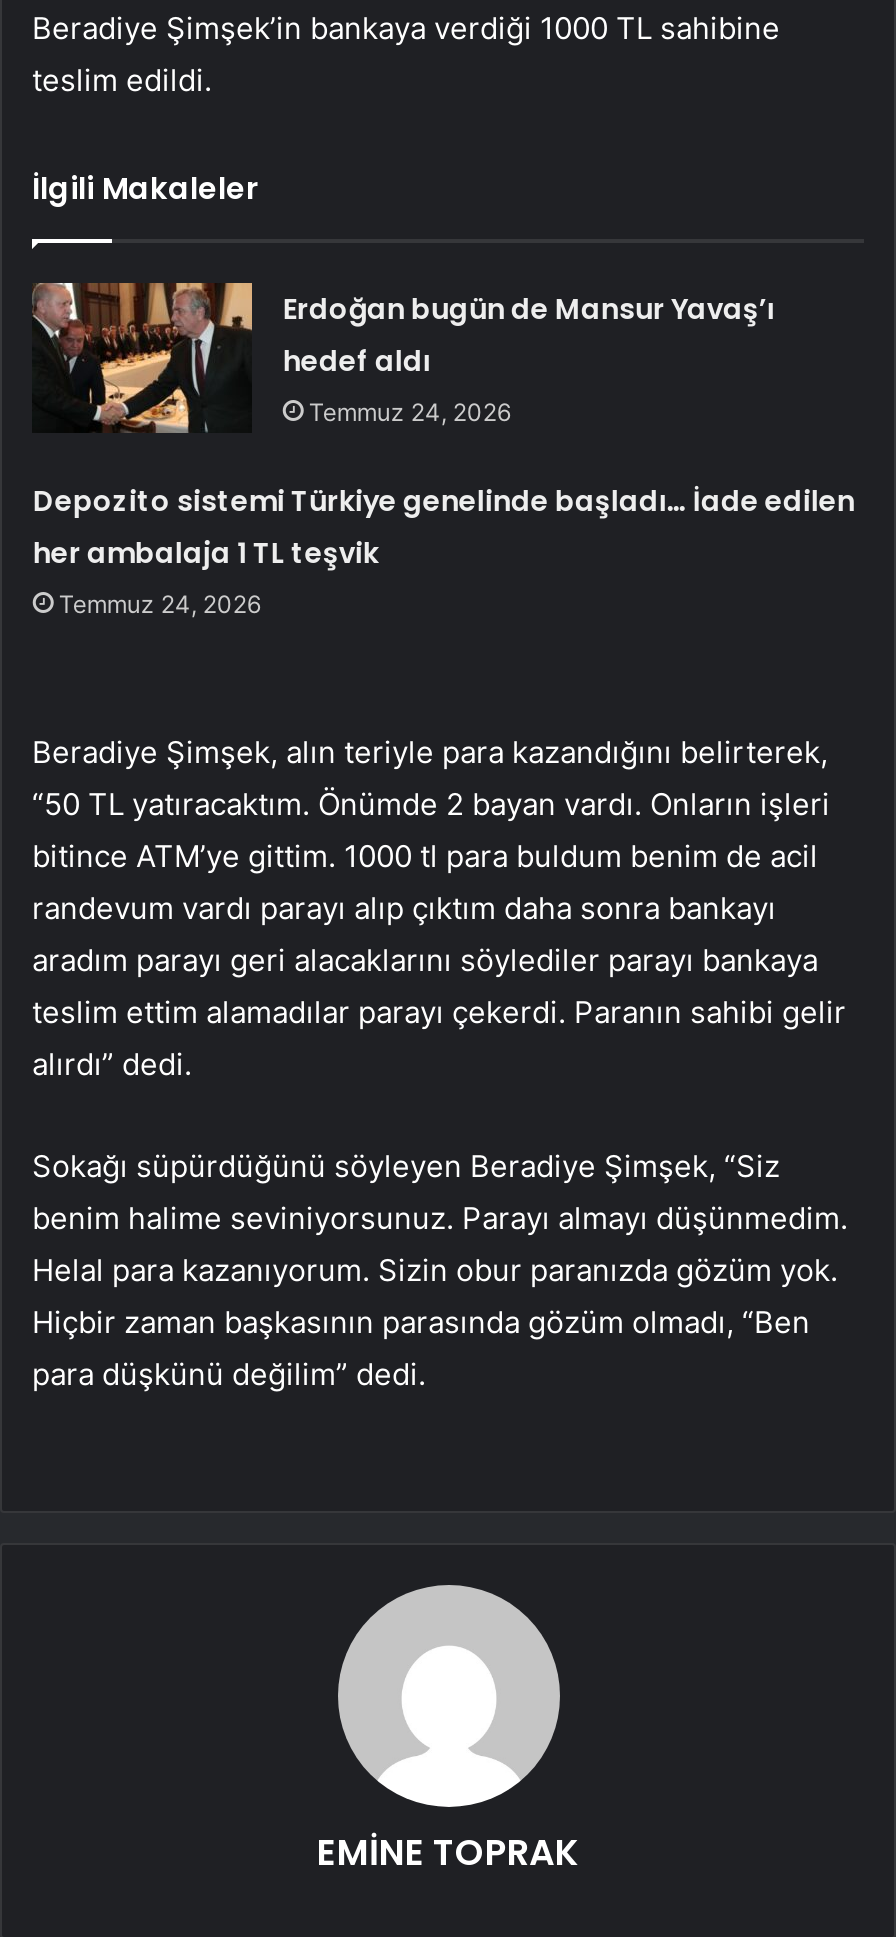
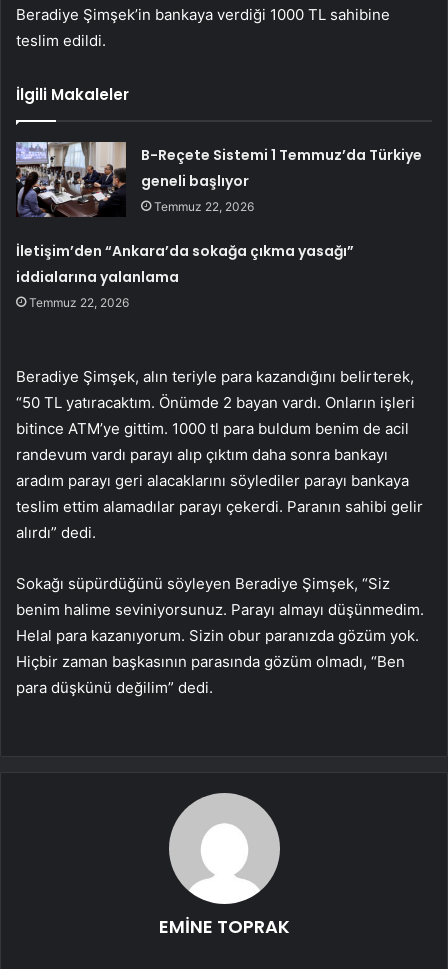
- [image]
- Erdoğan bugün de Mansur Yavaş’ı
- hedef aldı
- Temmuz 24, 2026
+ [image]
+ B-Reçete Sistemi 1 Temmuz’da Türkiye
+ geneli başlıyor
+ Temmuz 22, 2026

- Depozito sistemi Türkiye genelinde başladı… İade edilen
- her ambalaja 1 TL teşvik
- Temmuz 24, 2026
+ İletişim’den “Ankara’da sokağa çıkma yasağı”
+ iddialarına yalanlama
+ Temmuz 22, 2026
